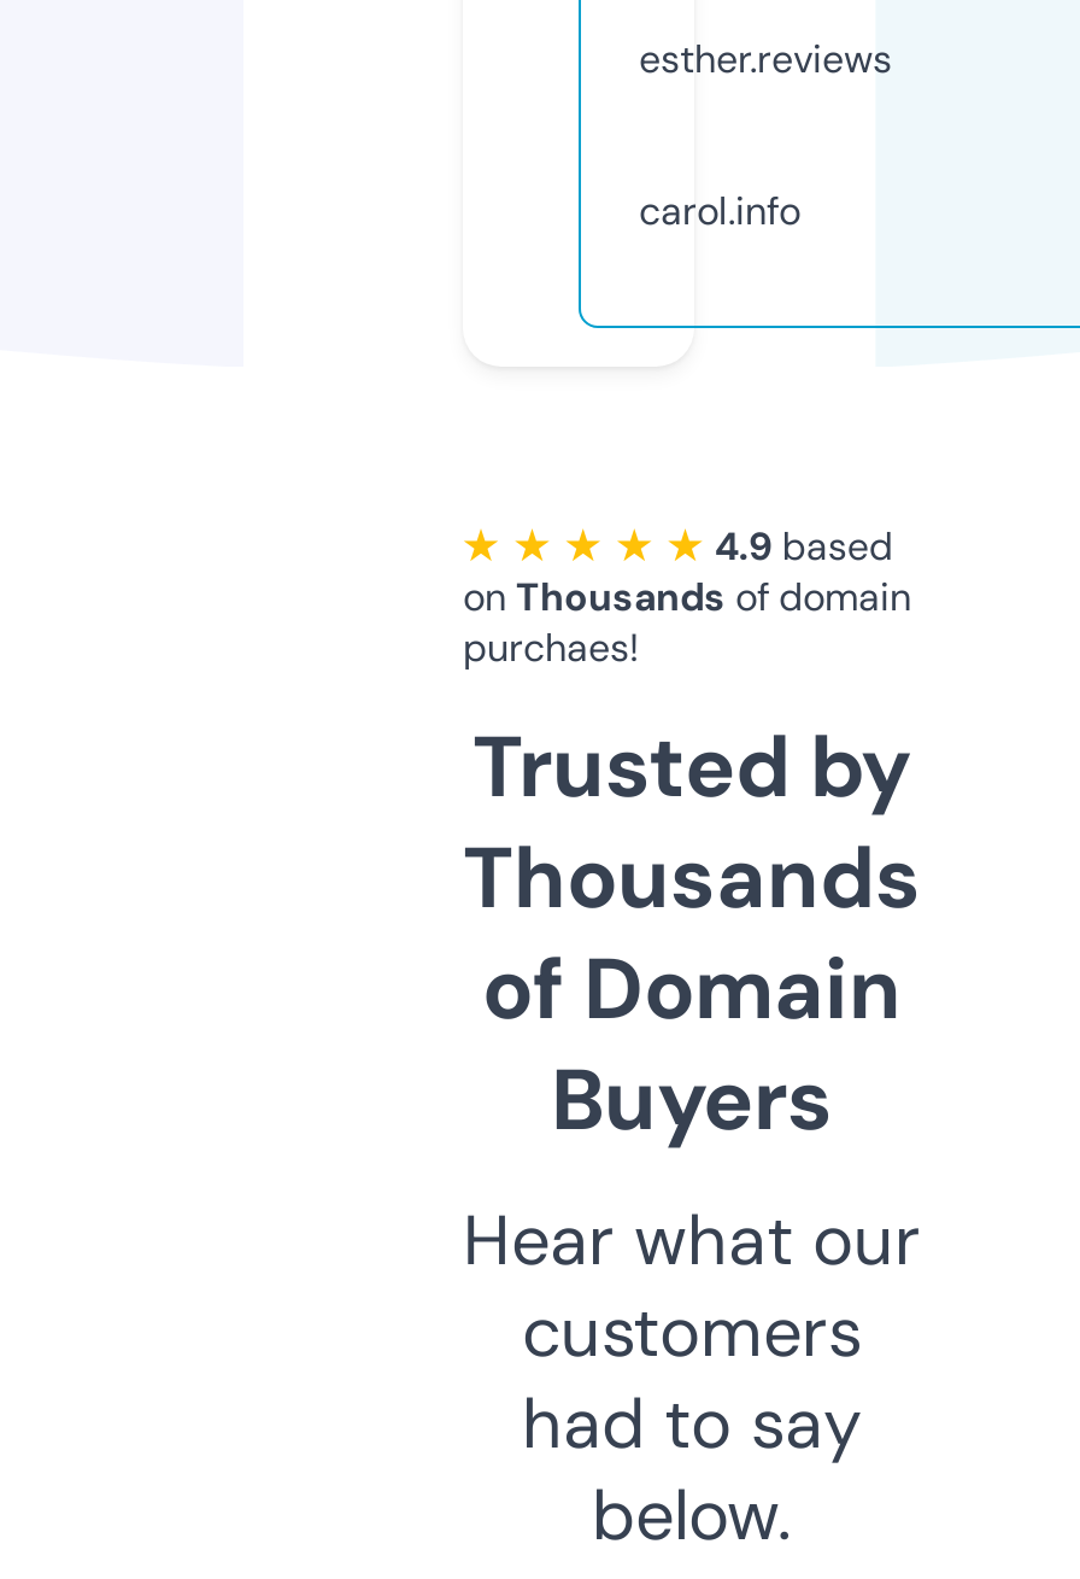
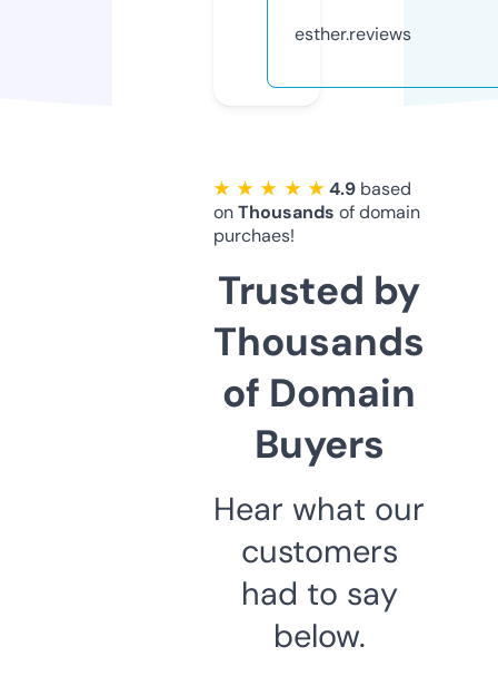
- carol.info
